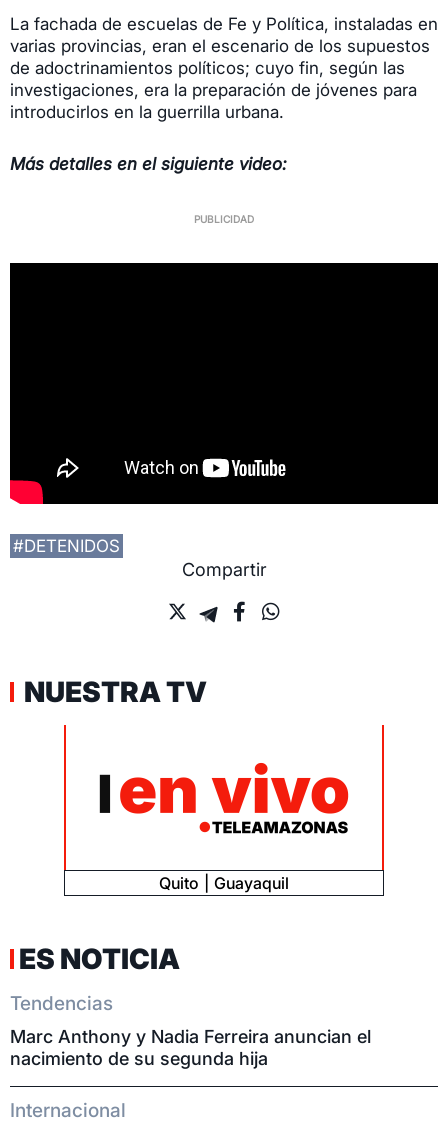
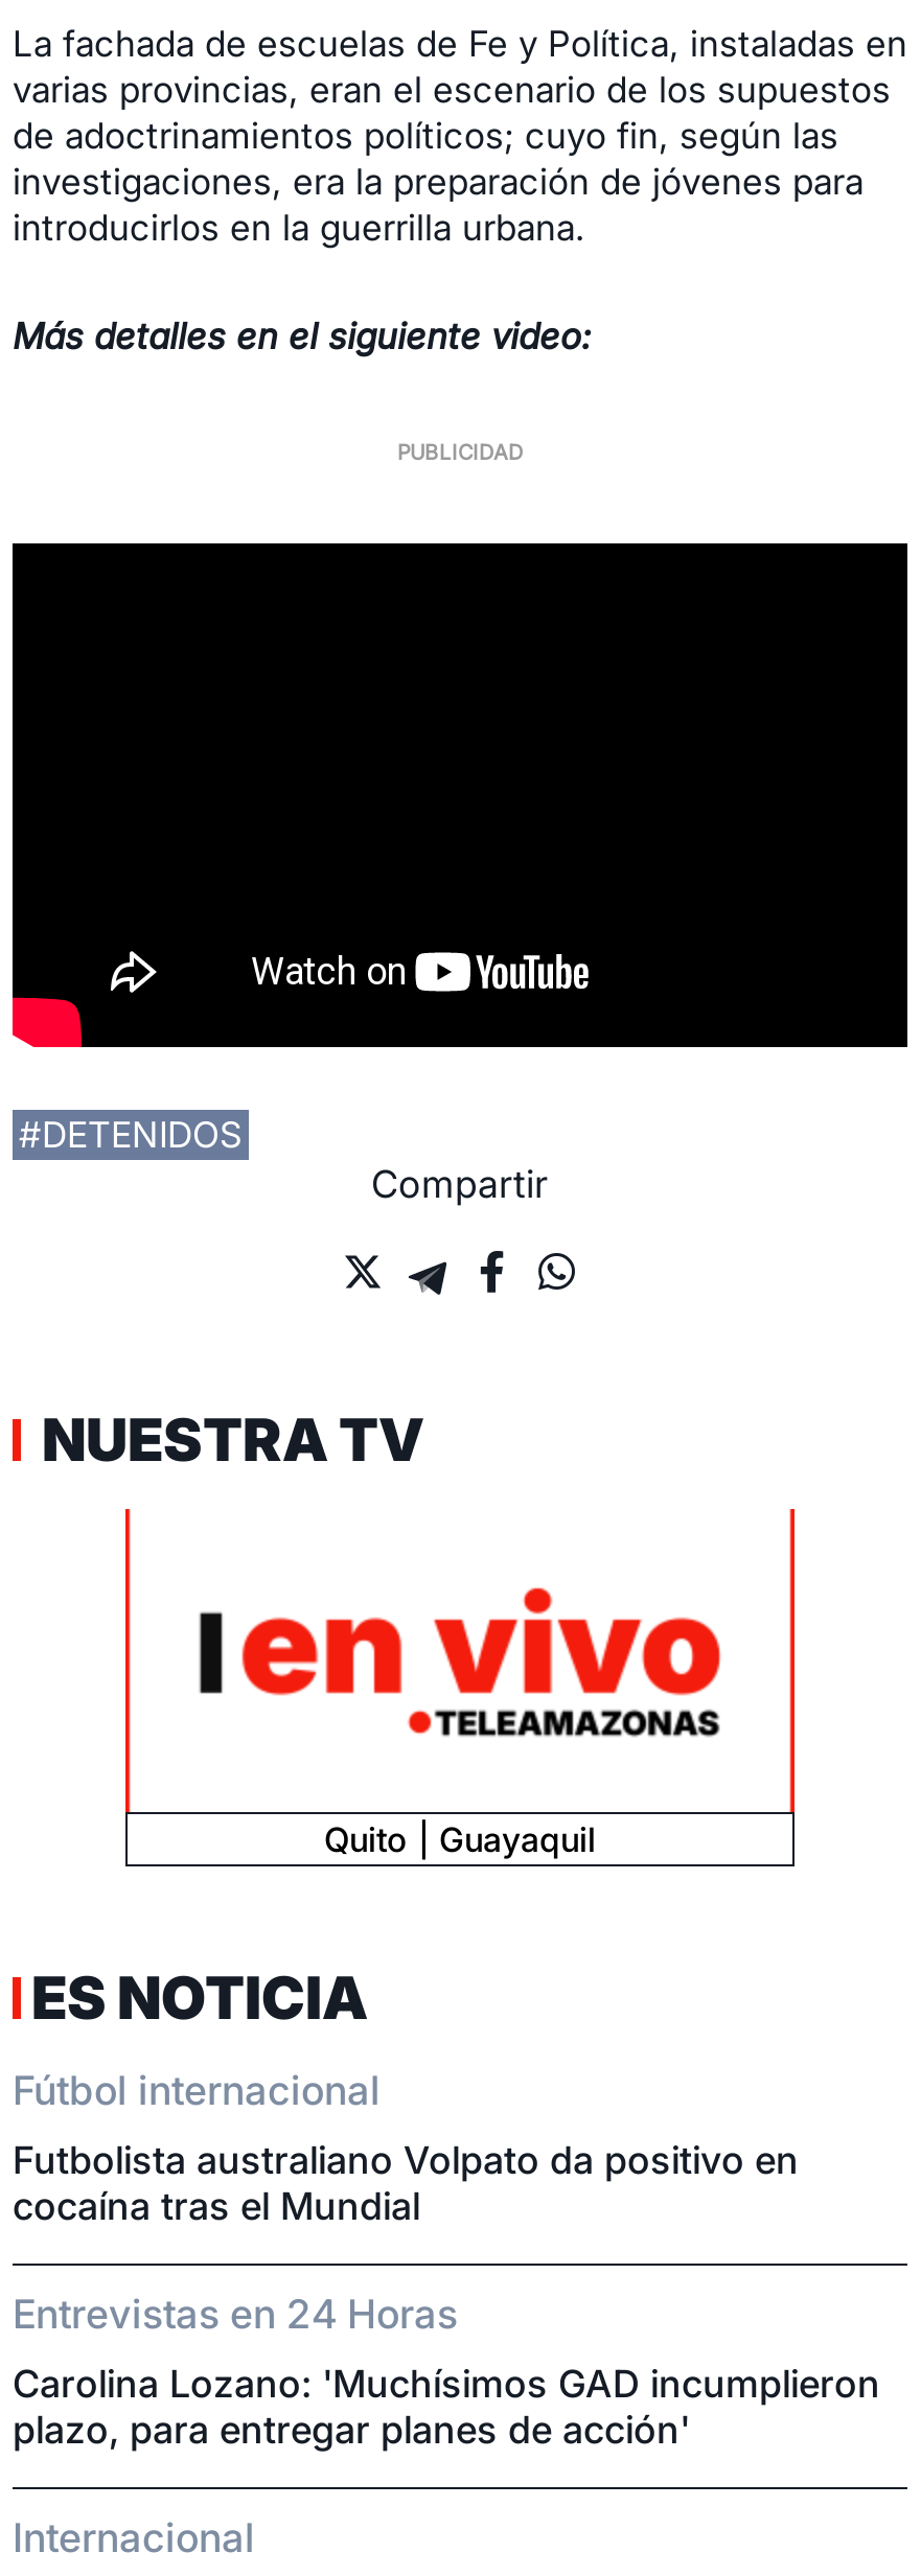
- Tendencias
- Marc Anthony y Nadia Ferreira anuncian el
- nacimiento de su segunda hija
+ Fútbol internacional
+ Futbolista australiano Volpato da positivo en
+ cocaína tras el Mundial
+ Entrevistas en 24 Horas
+ Carolina Lozano: 'Muchísimos GAD incumplieron
+ plazo, para entregar planes de acción'
